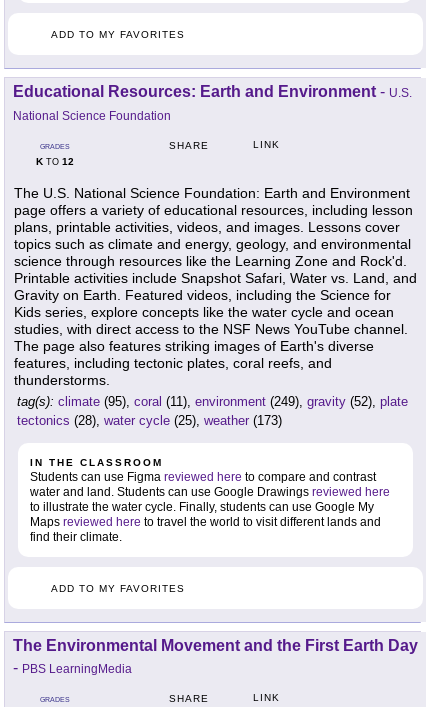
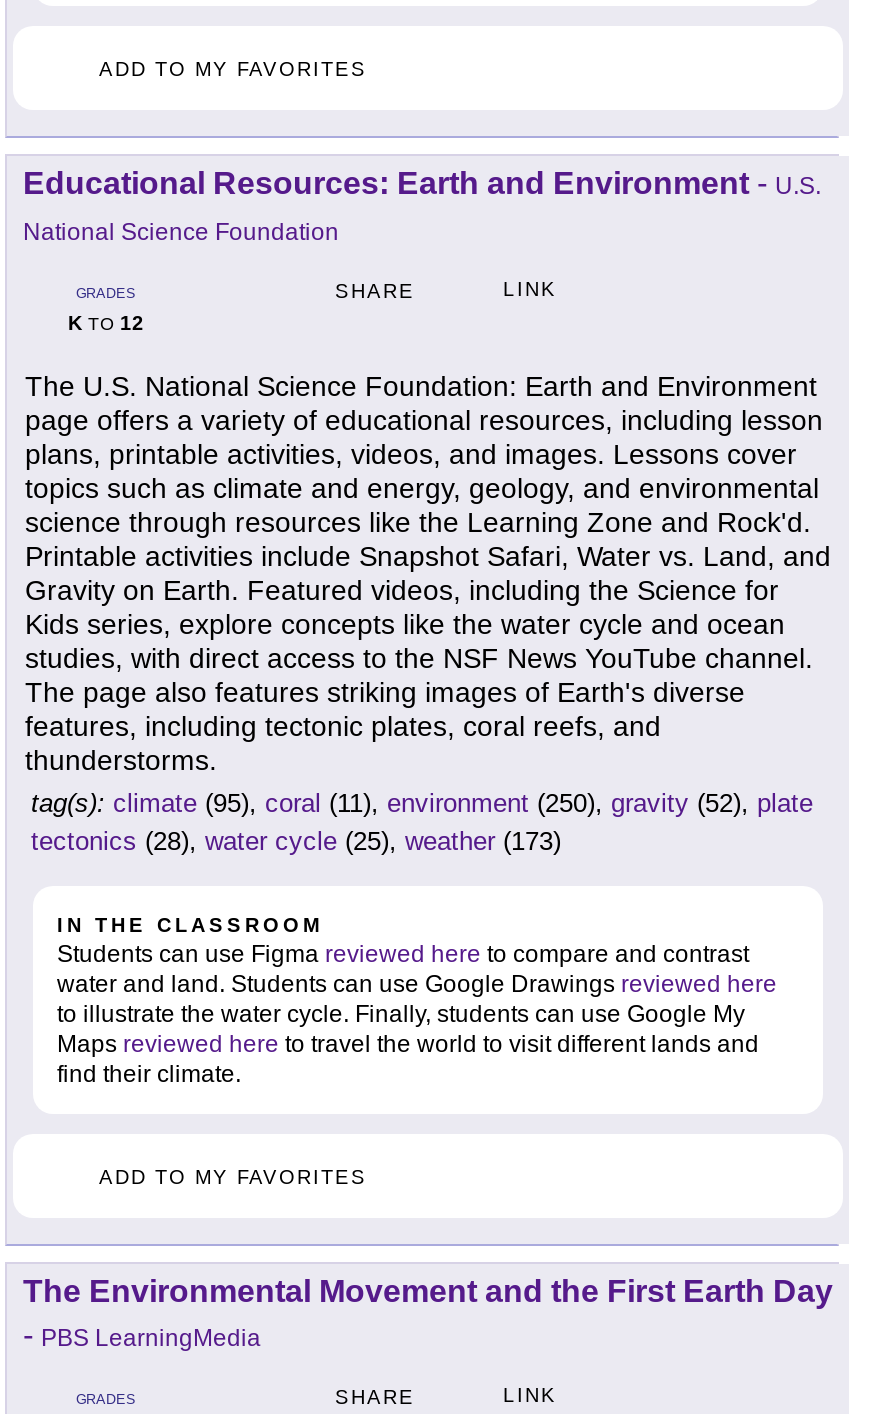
- tag(s): climate (95), coral (11), environment (249), gravity (52), plate
+ tag(s): climate (95), coral (11), environment (250), gravity (52), plate
